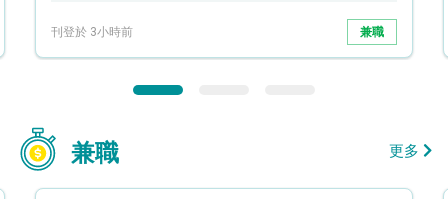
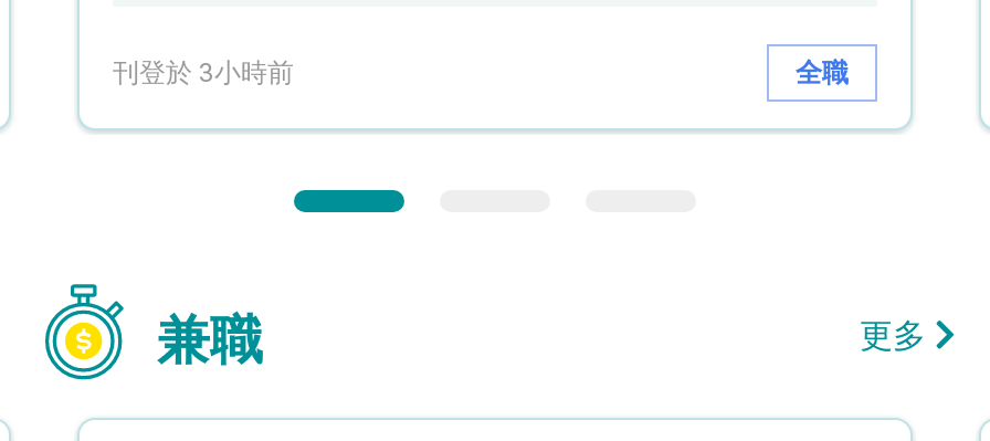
- 兼職
+ 全職
